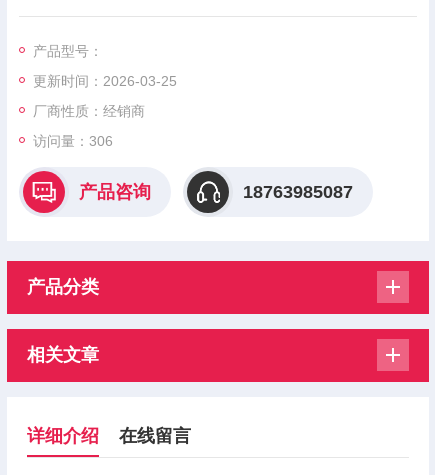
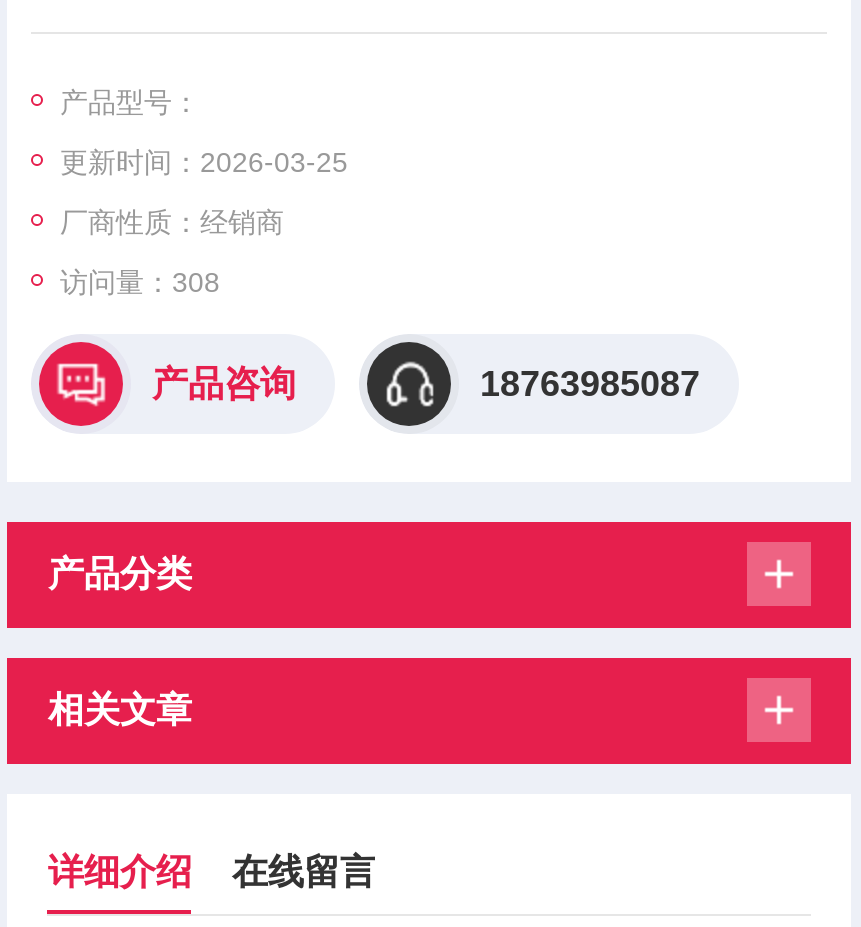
- 访问量：306
+ 访问量：308
